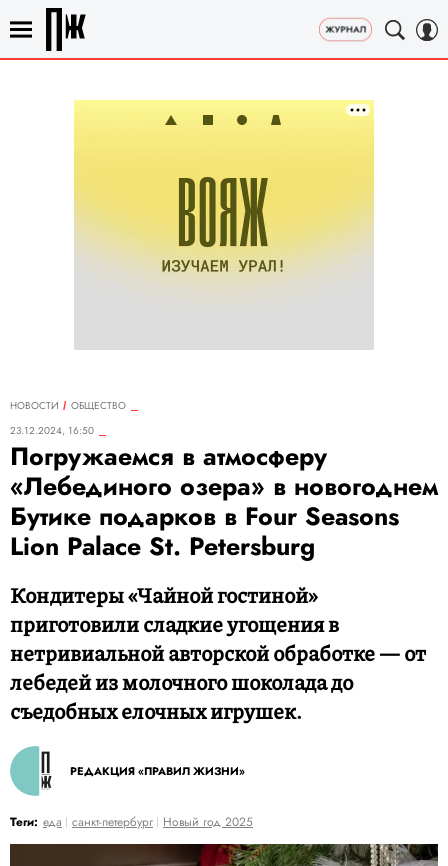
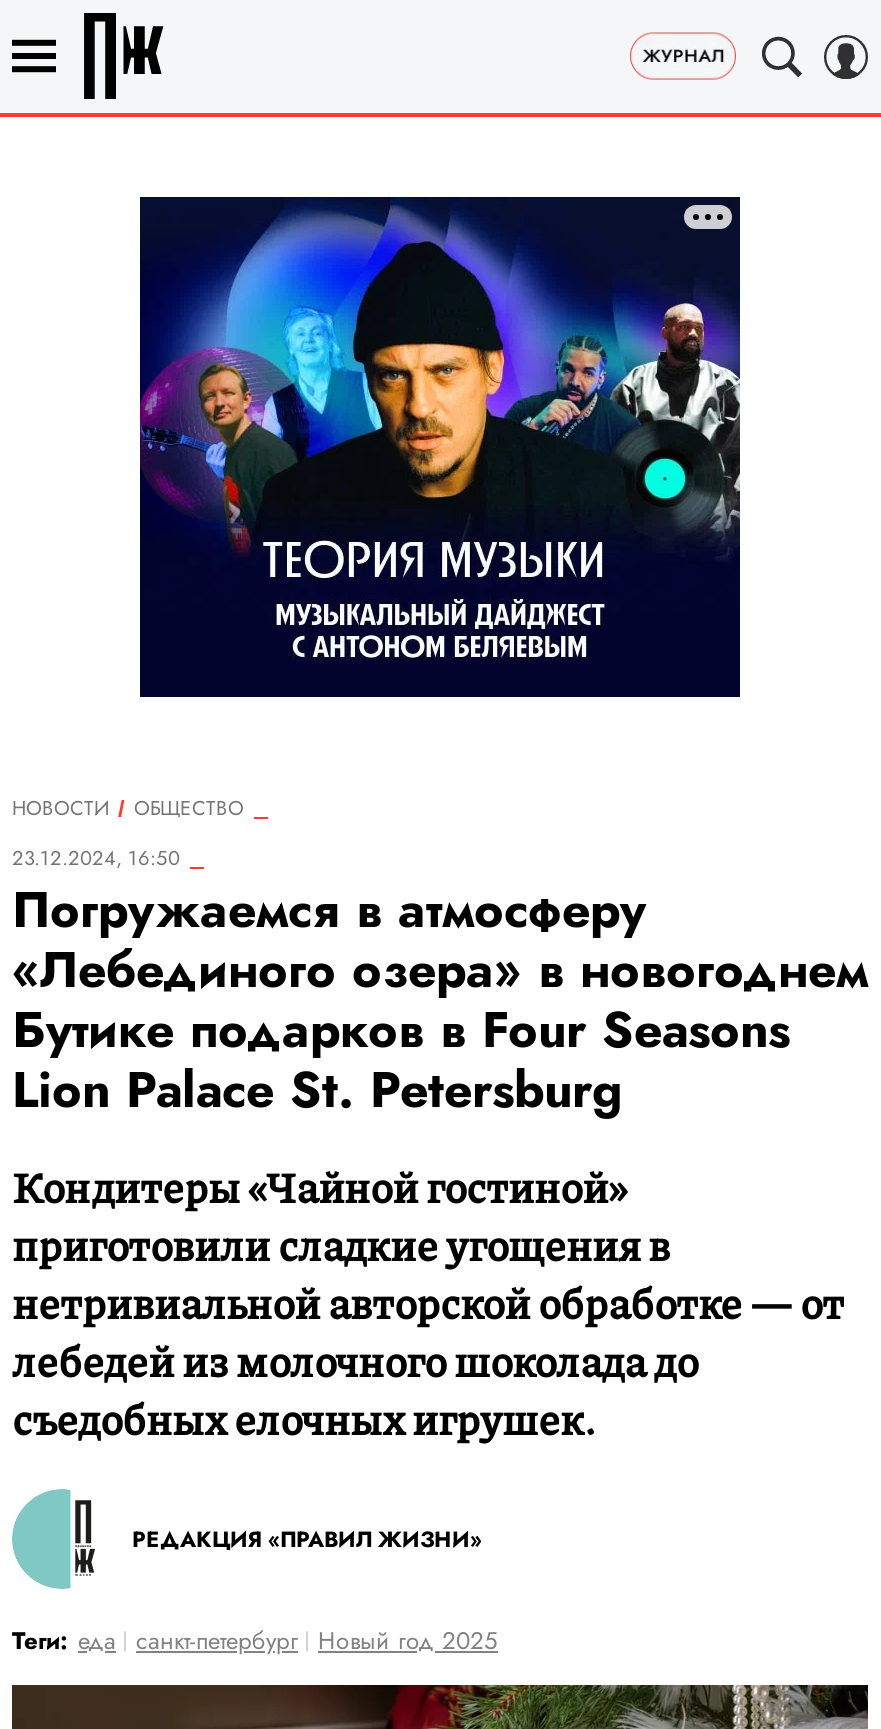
- [image]
+ [image]
